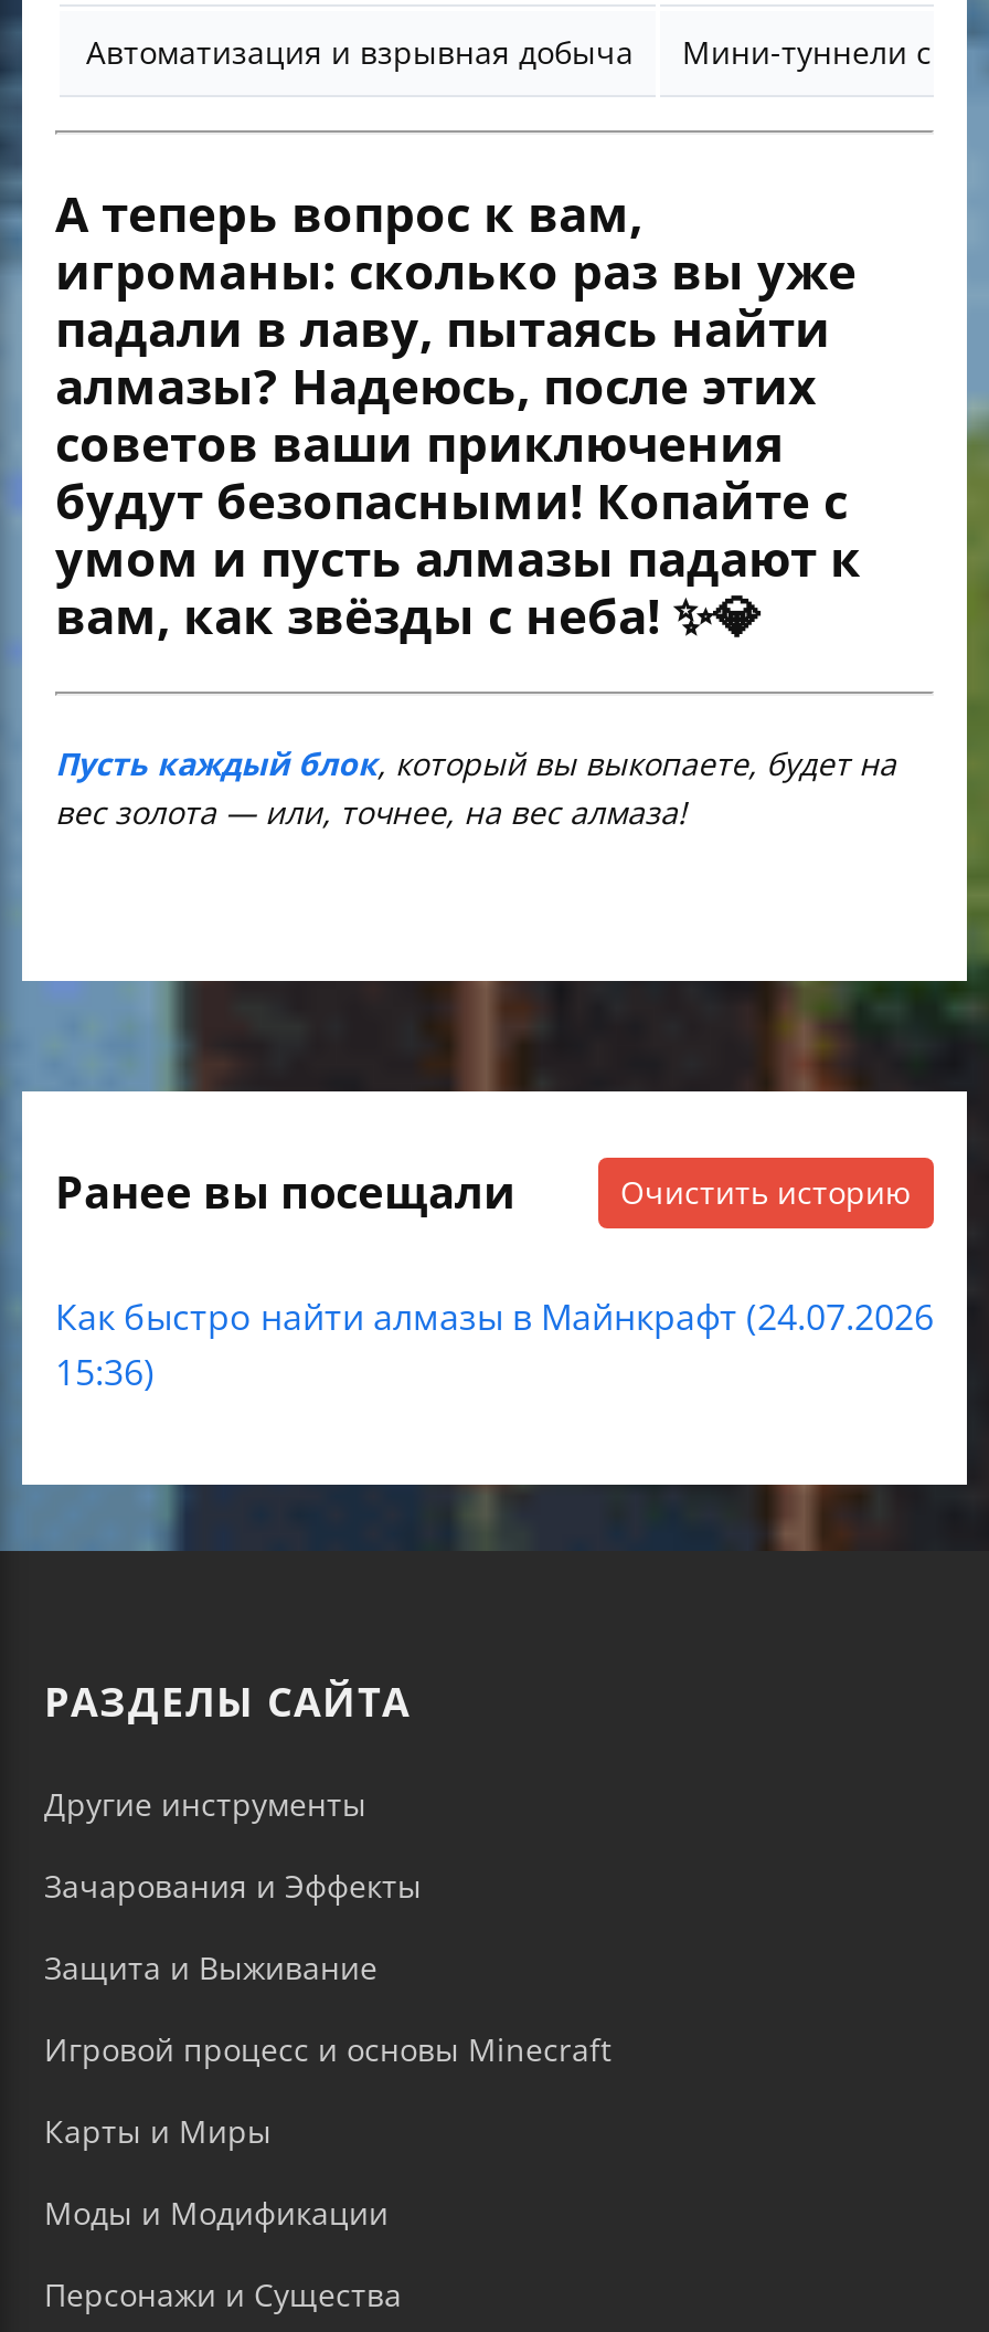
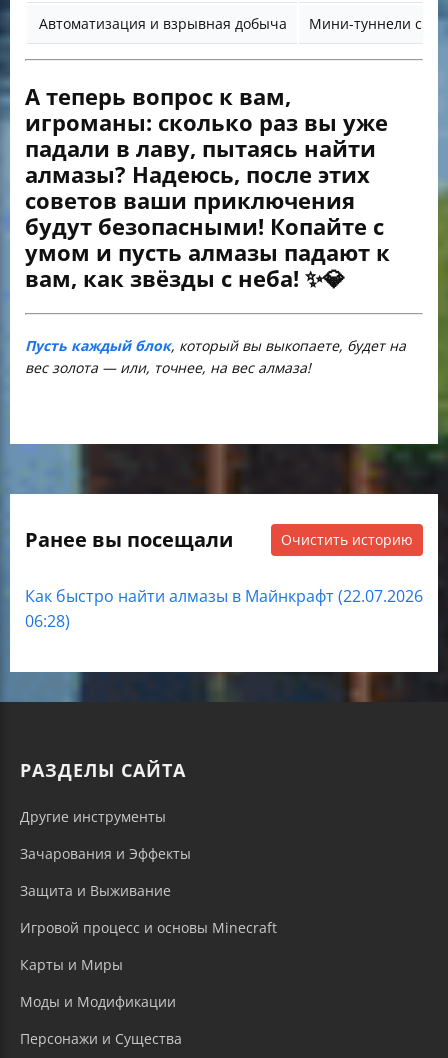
- Как быстро найти алмазы в Майнкрафт (24.07.2026
+ Как быстро найти алмазы в Майнкрафт (22.07.2026

- 15:36)
+ 06:28)
